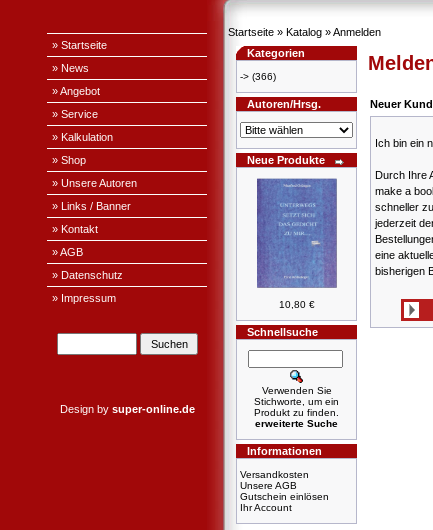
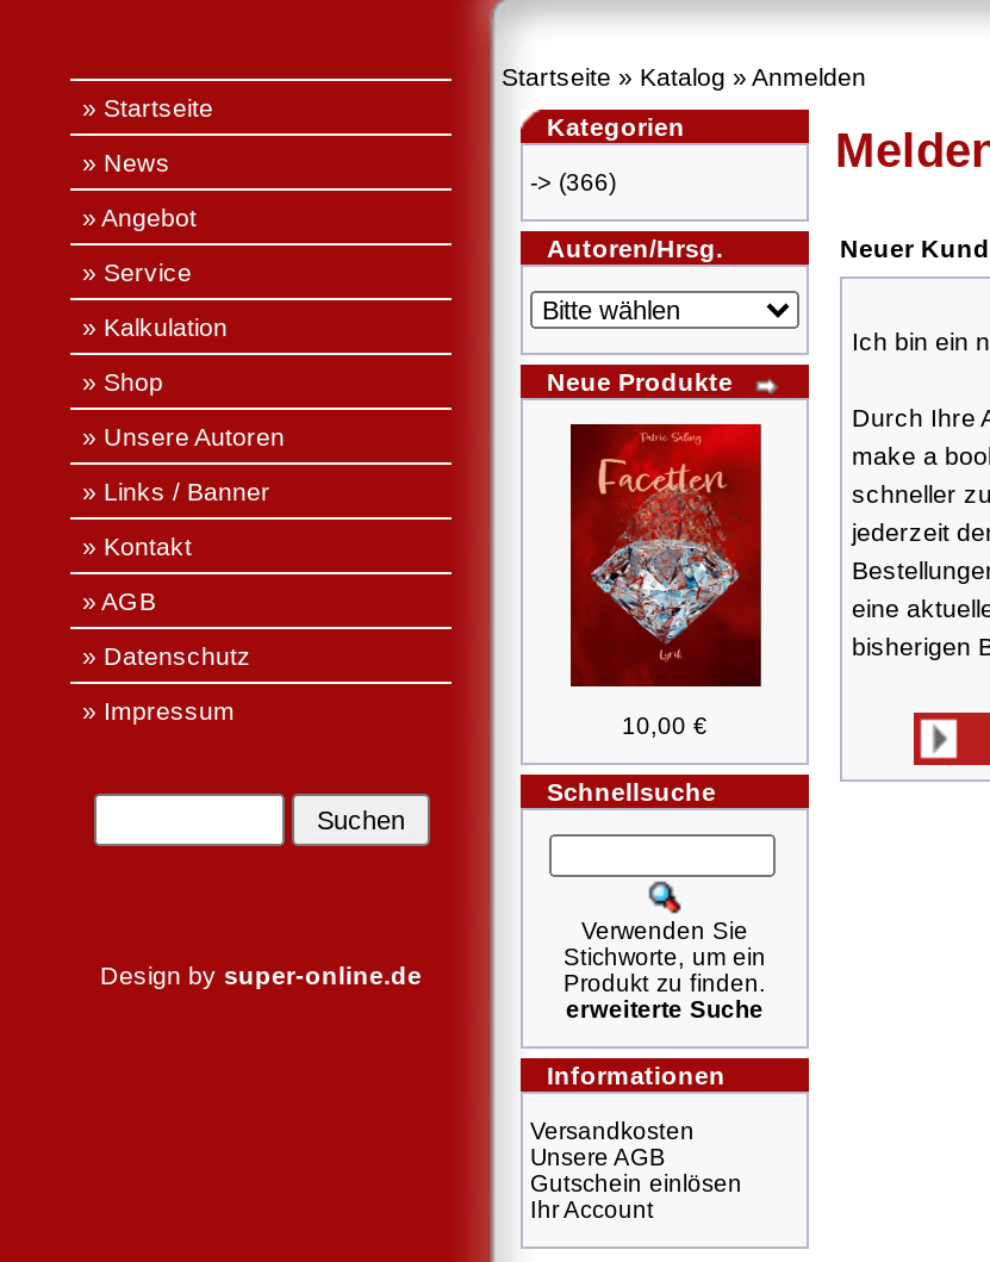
- [image]
- 10,80 €
+ [image]
+ 10,00 €
